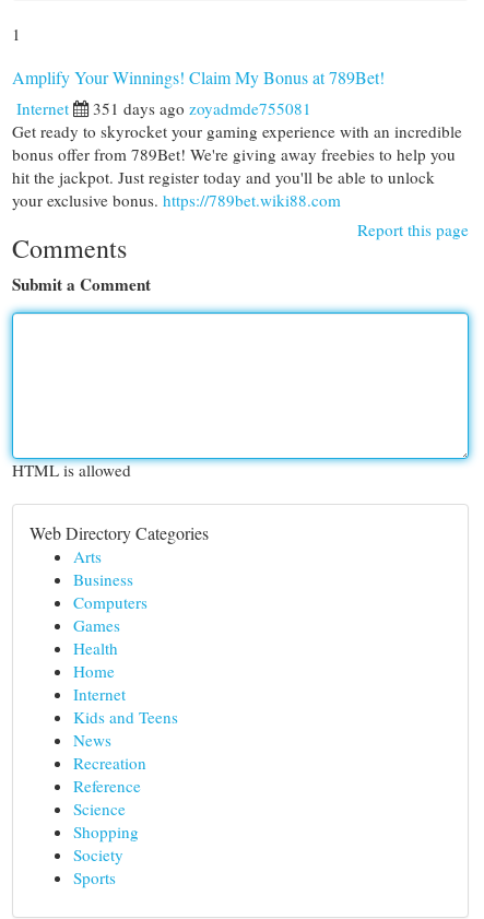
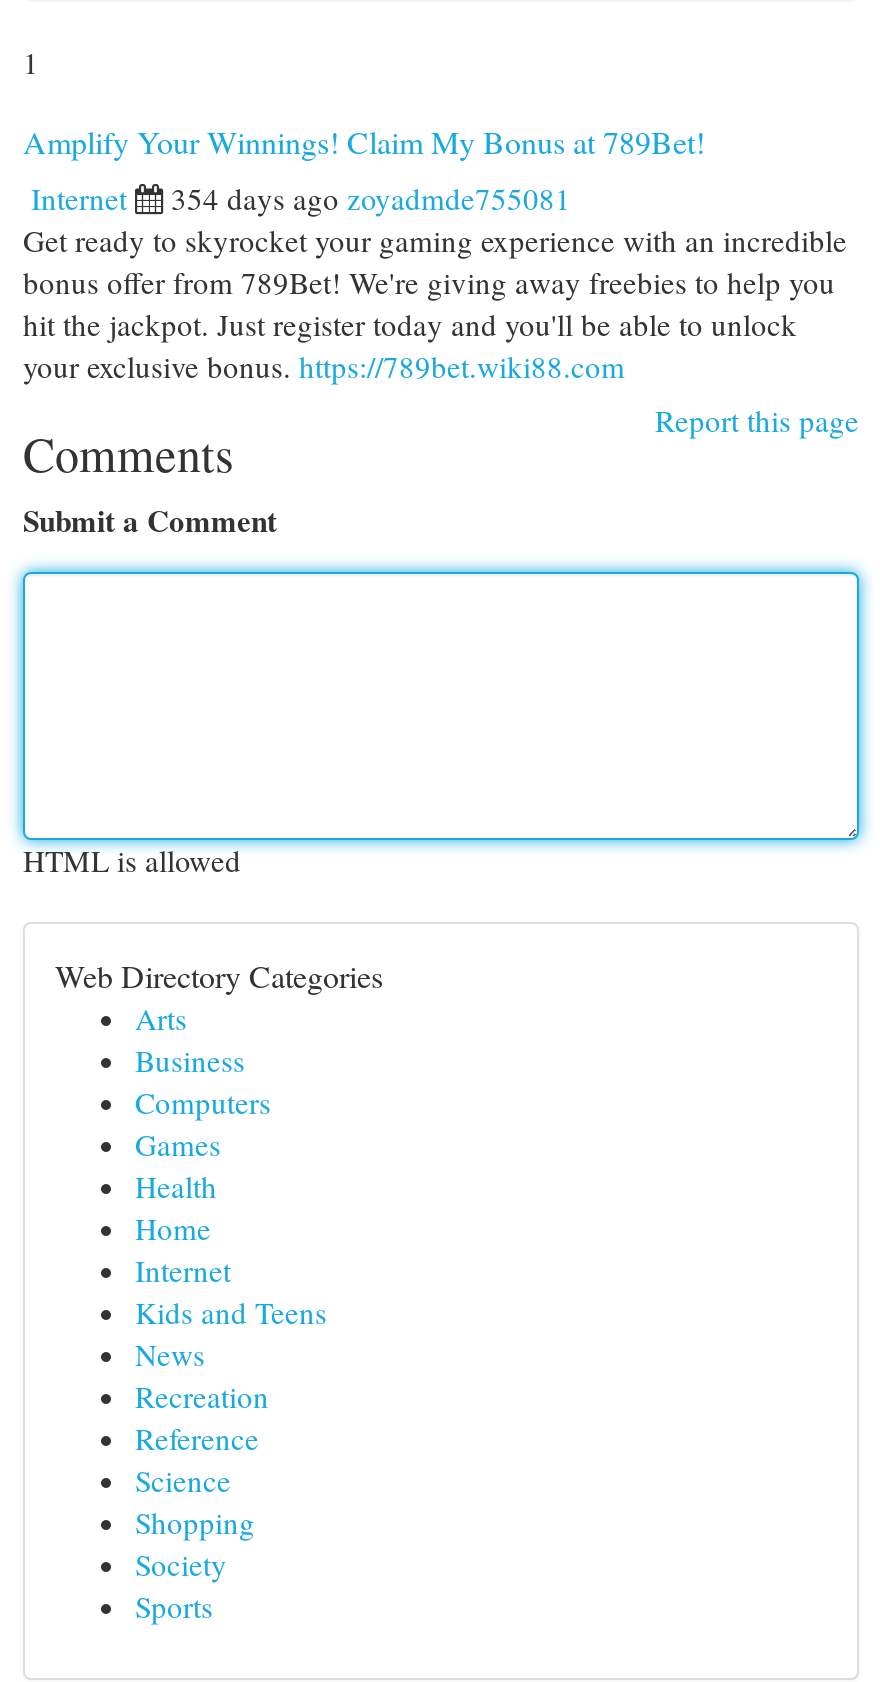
- 351 days ago zoyadmde755081
+ 354 days ago zoyadmde755081
